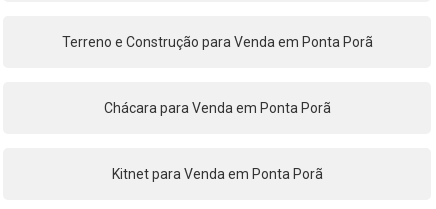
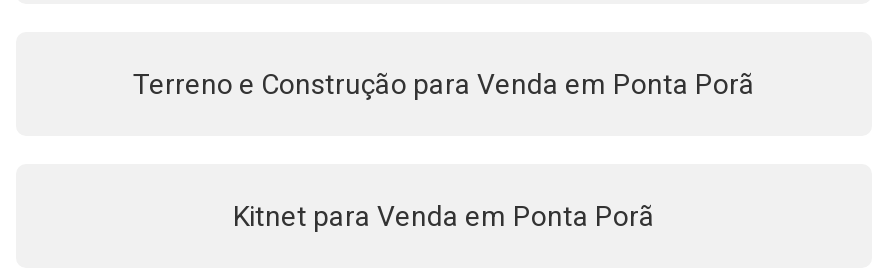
- Chácara para Venda em Ponta Porã
